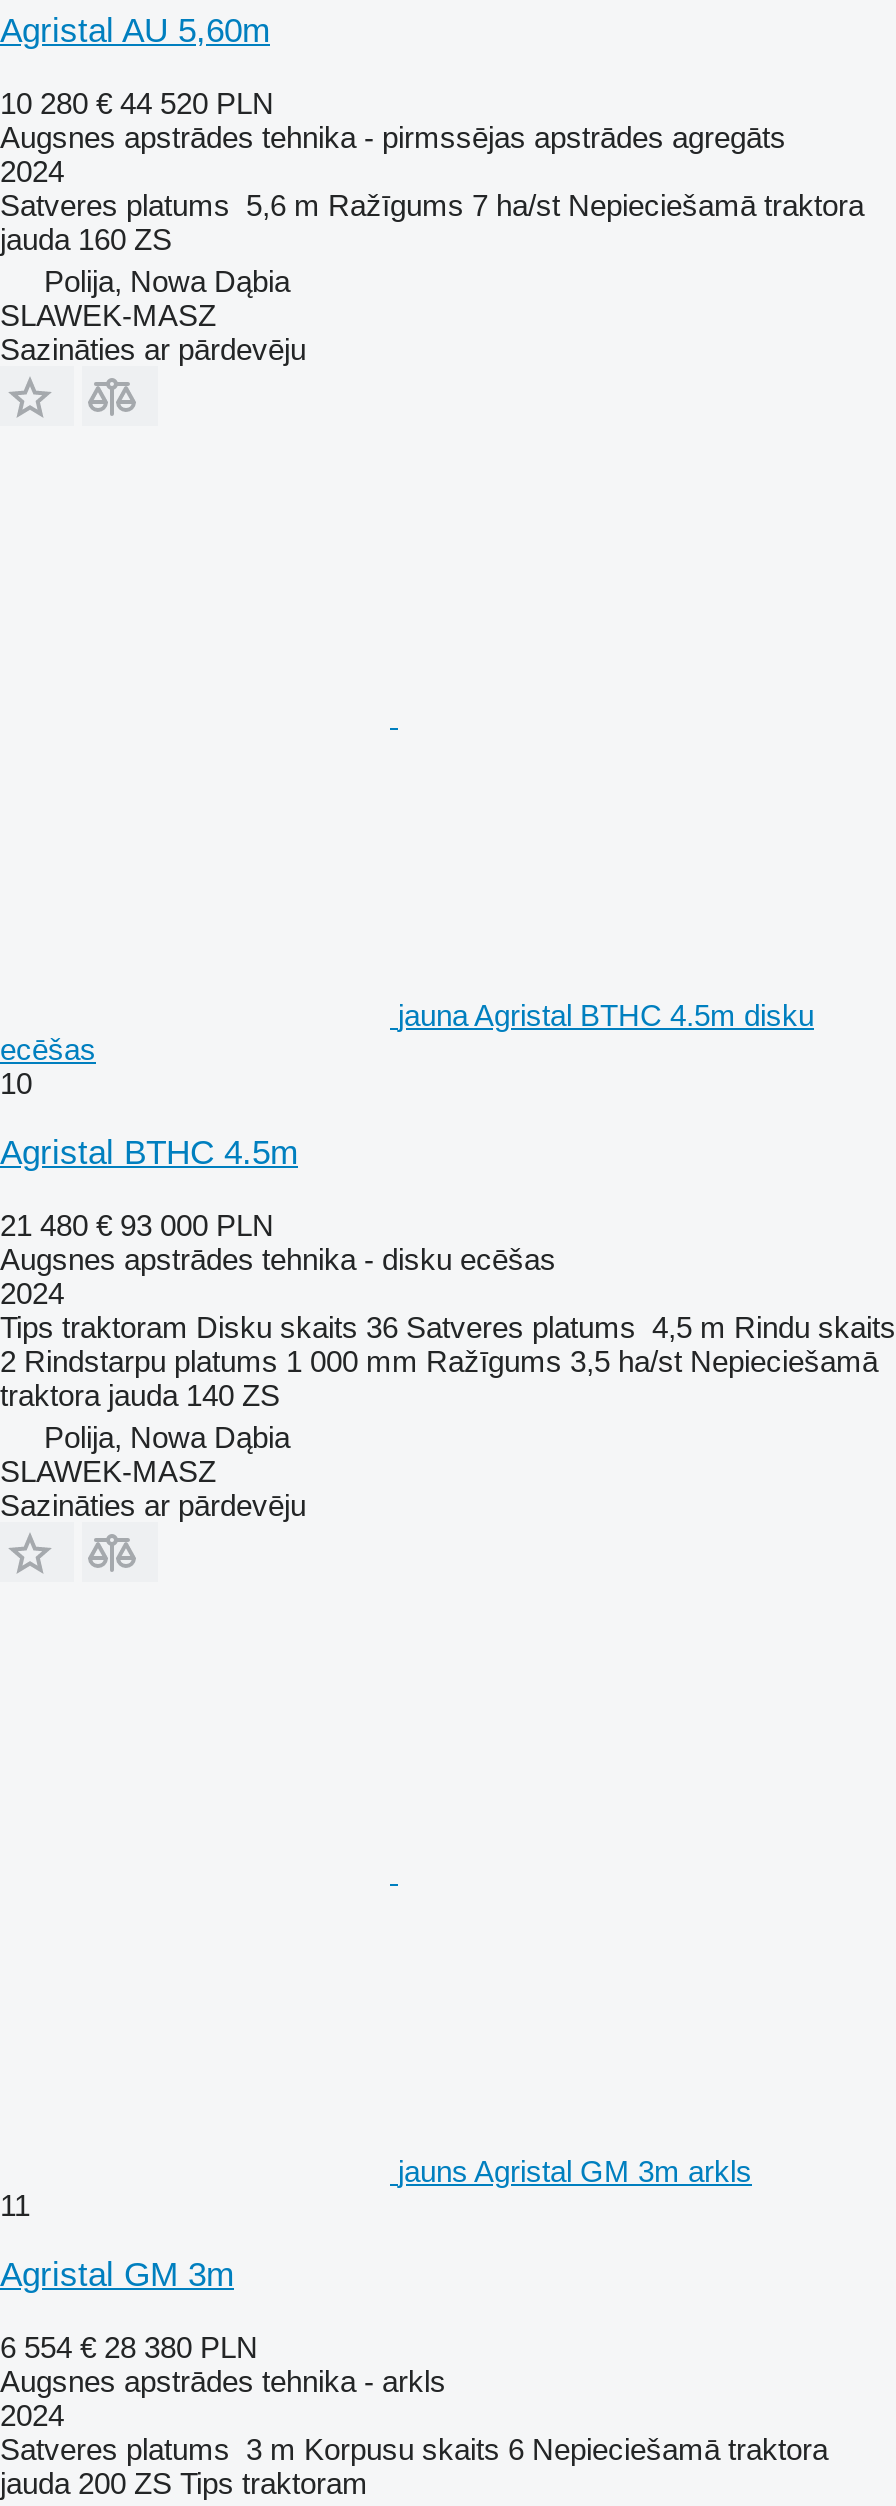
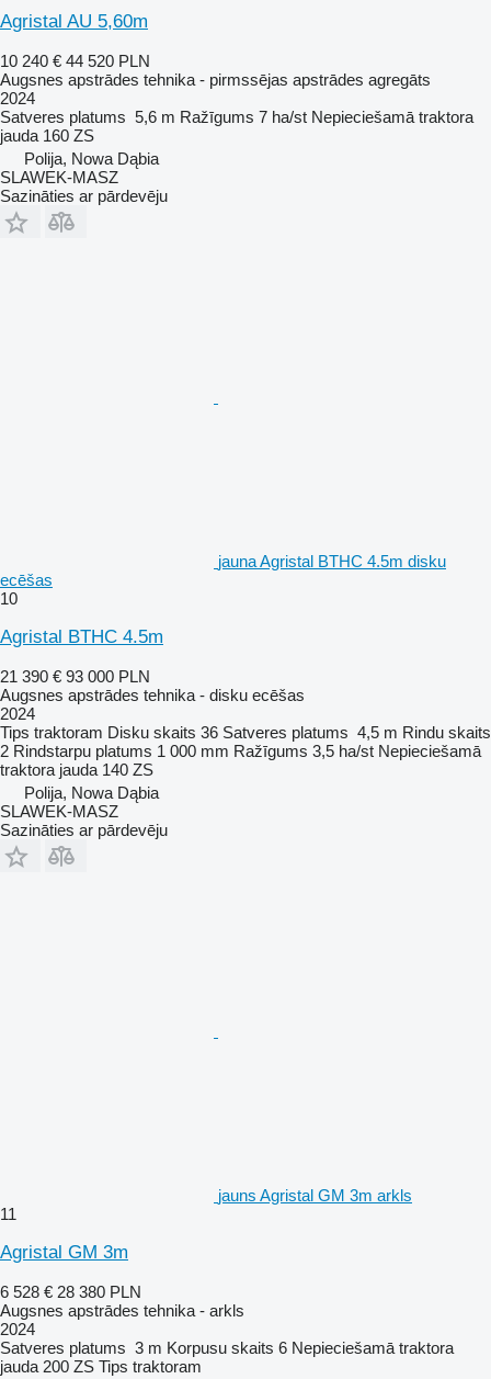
- 10 280 € 44 520 PLN
+ 10 240 € 44 520 PLN

- 21 480 € 93 000 PLN
+ 21 390 € 93 000 PLN

- 6 554 € 28 380 PLN
+ 6 528 € 28 380 PLN
